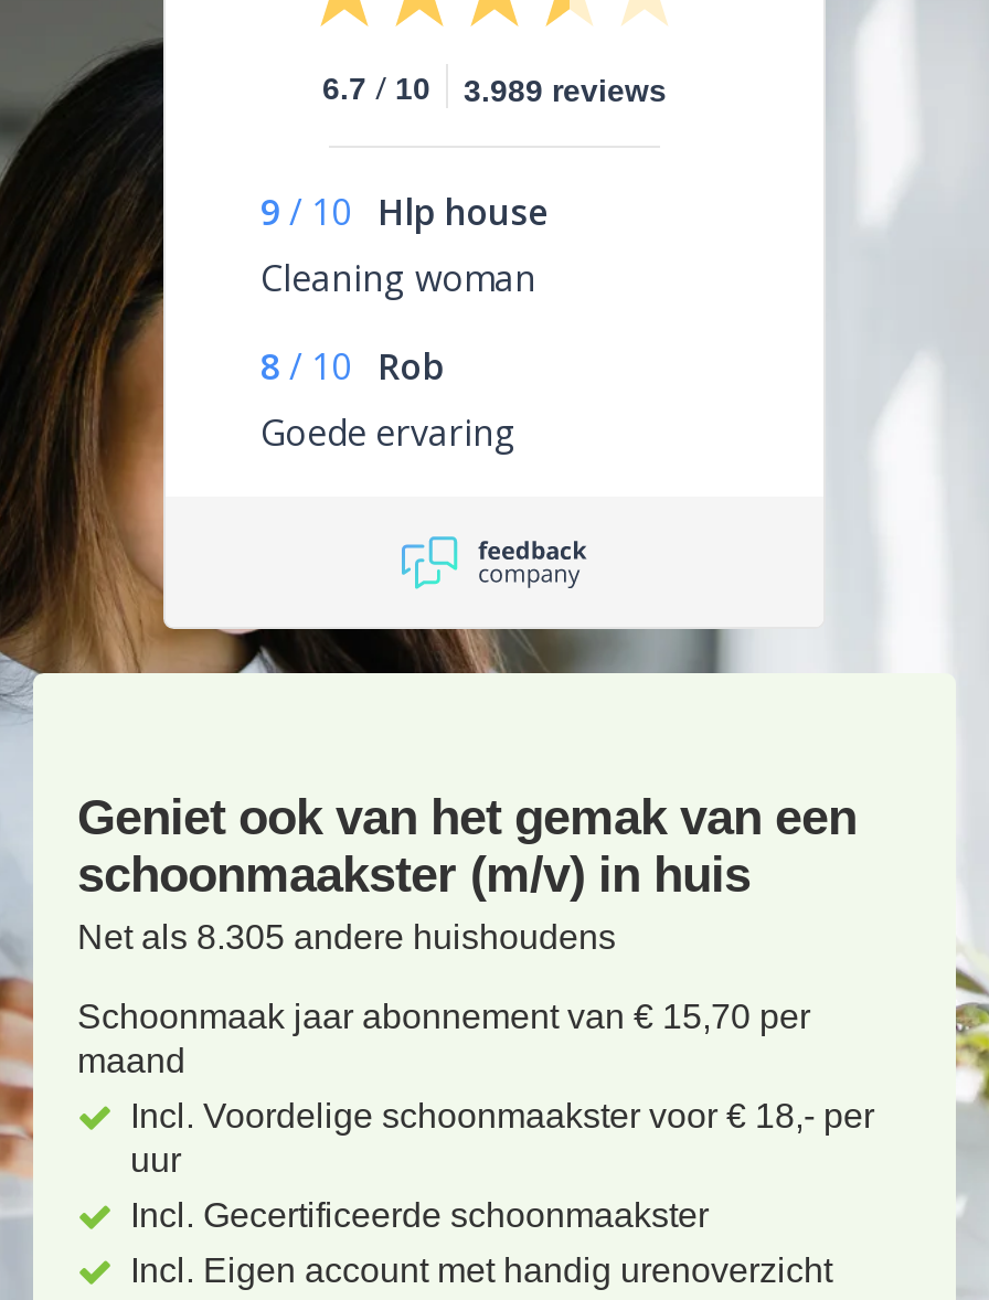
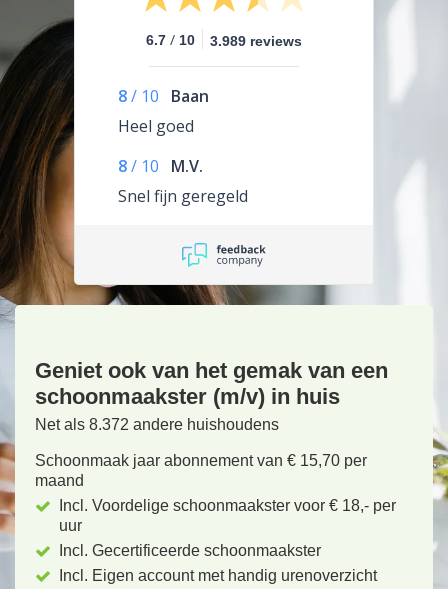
- 9 / 10 Hlp house
- Cleaning woman
+ 8 / 10 Baan
+ Heel goed

- 8 / 10 Rob
- Goede ervaring
+ 8 / 10 M.V.
+ Snel fijn geregeld

- Net als 8.305 andere huishoudens
+ Net als 8.372 andere huishoudens
